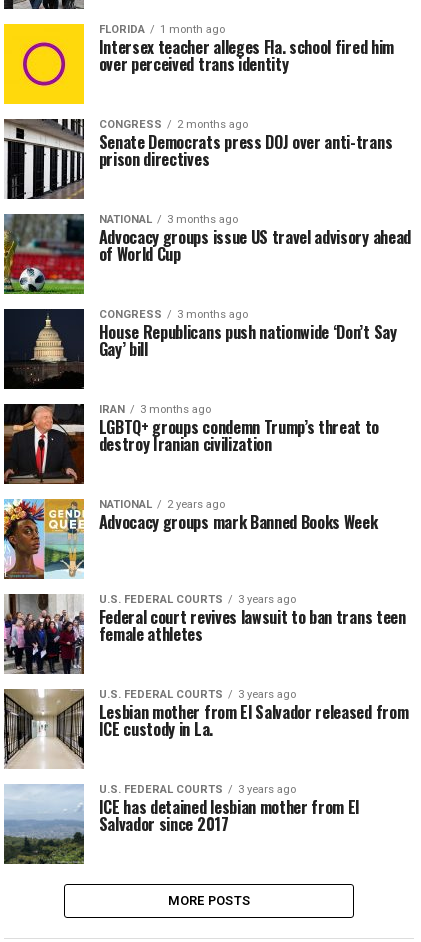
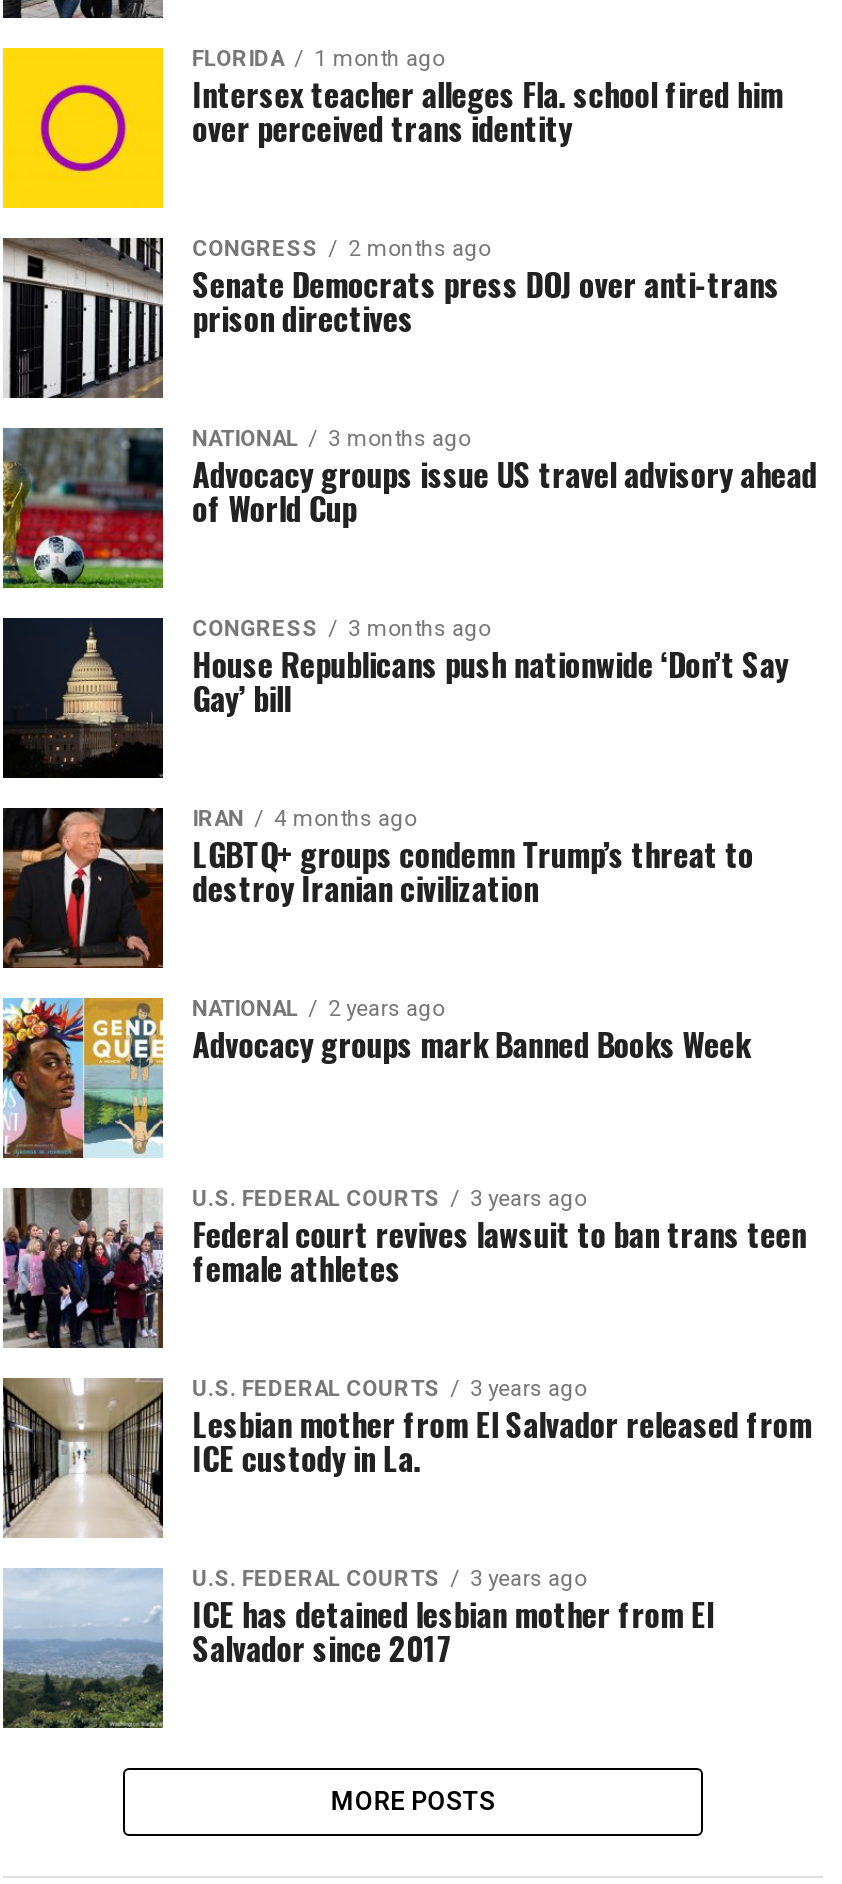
- IRAN 3 months ago
+ IRAN 4 months ago
